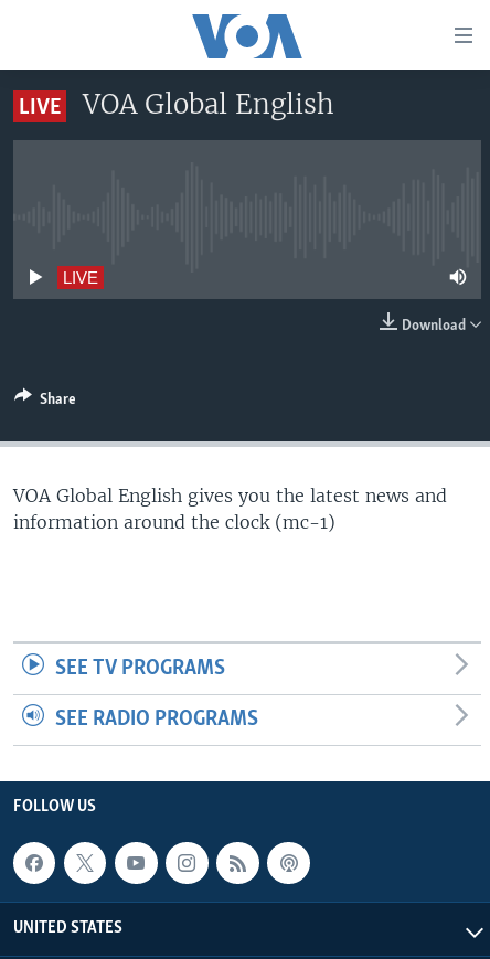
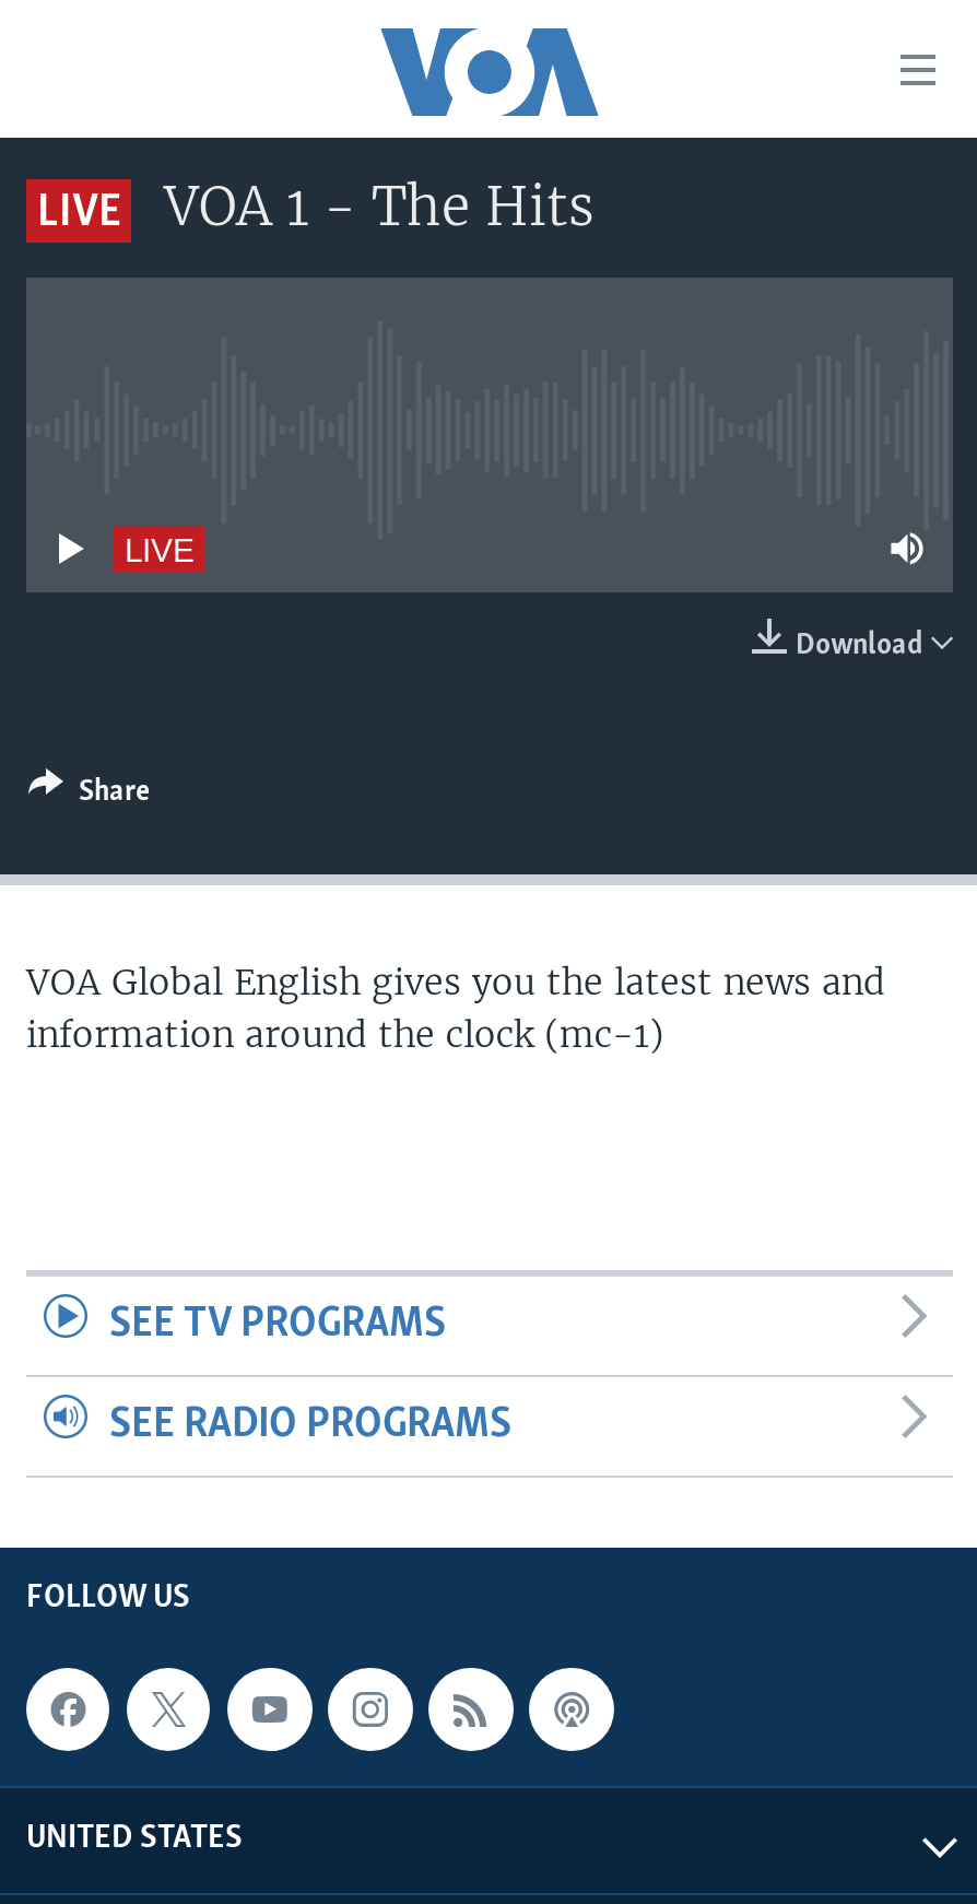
- VOA Global English
+ VOA 1 - The Hits
